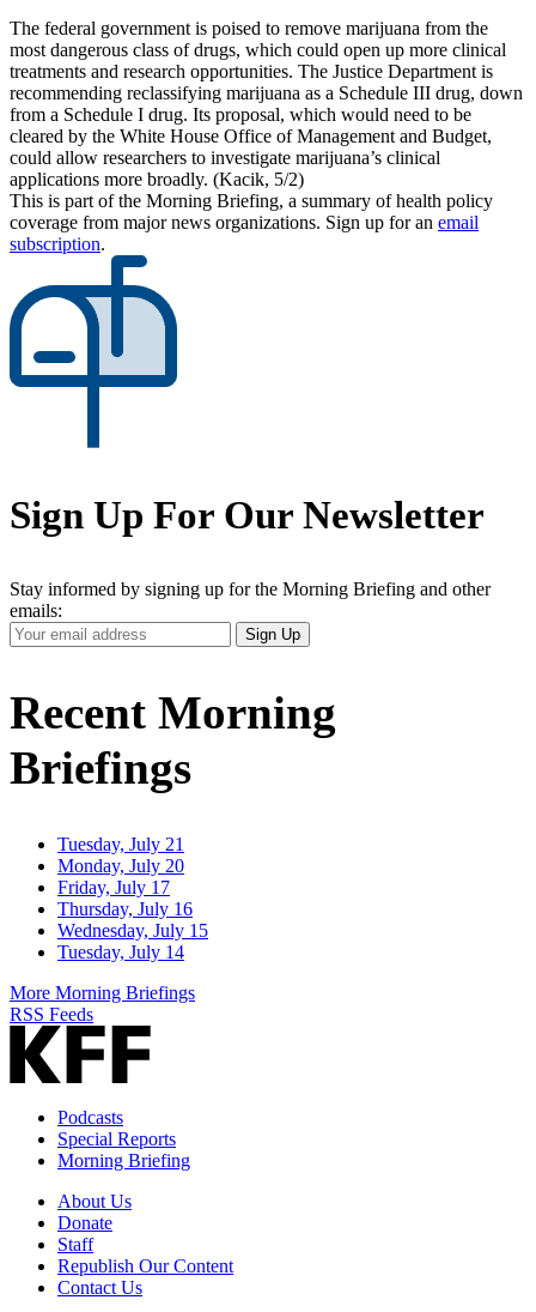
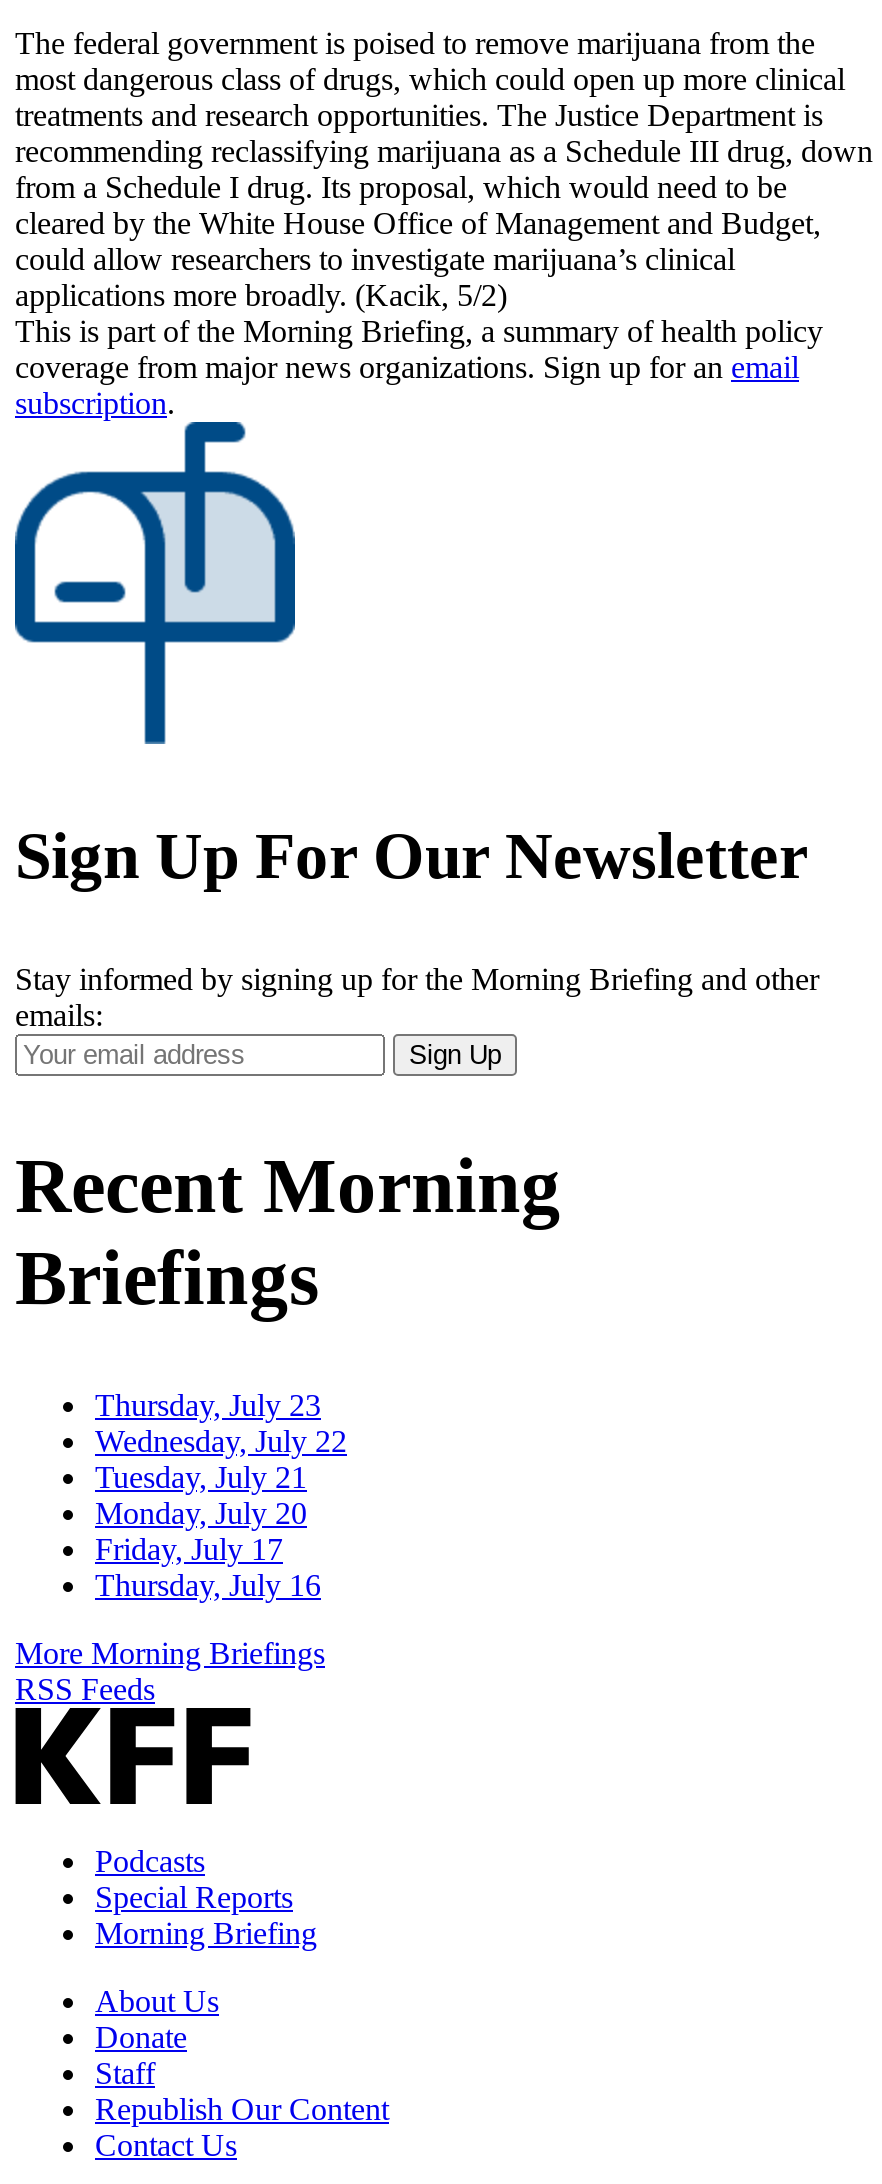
+ Thursday, July 23
+ Wednesday, July 22

moved down: Tuesday, July 21 | Monday, July 20 | Friday, July 17 | Thursday, July 16

- Wednesday, July 15
- Tuesday, July 14
